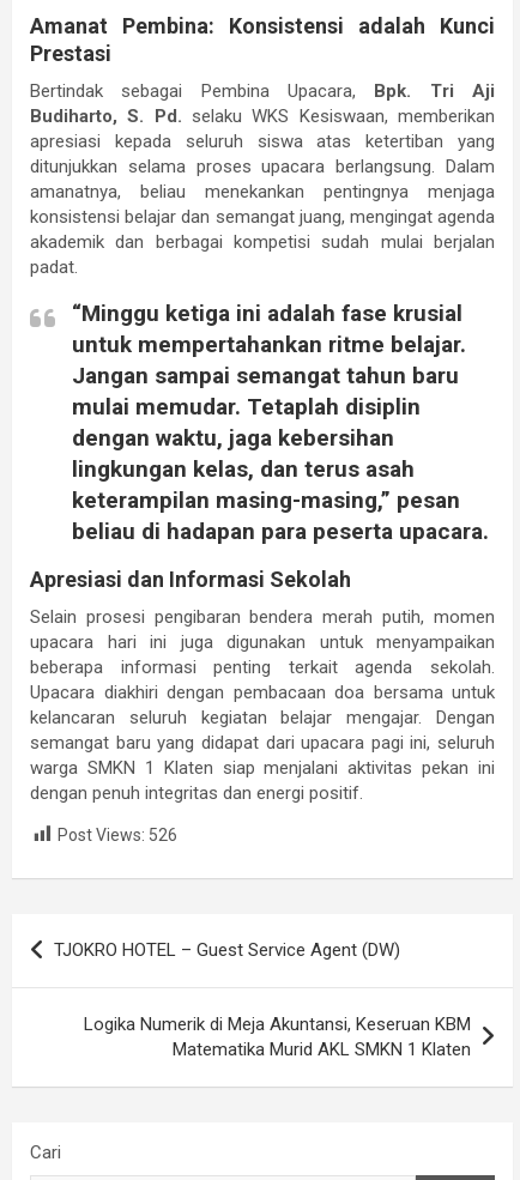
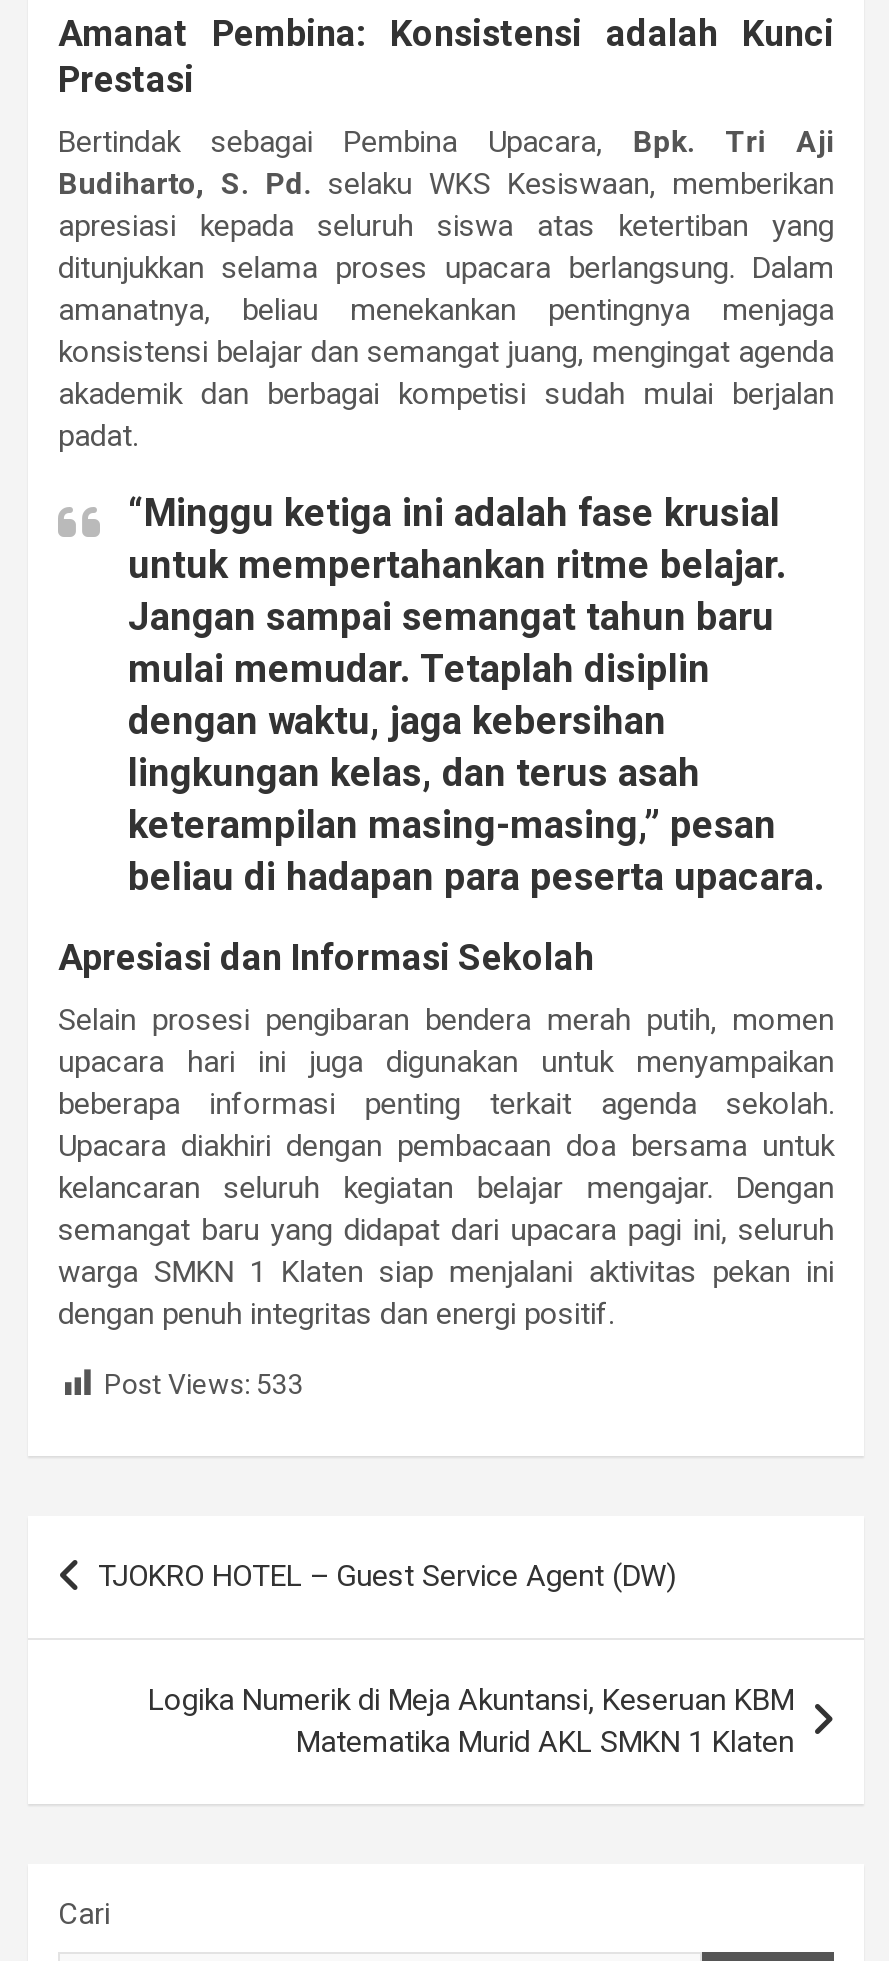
- Post Views: 526
+ Post Views: 533
